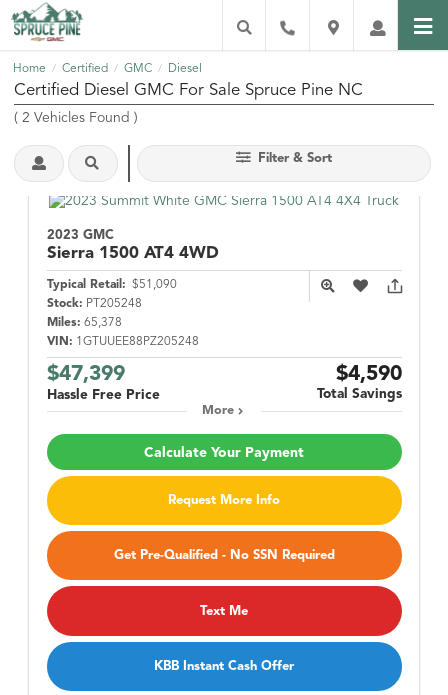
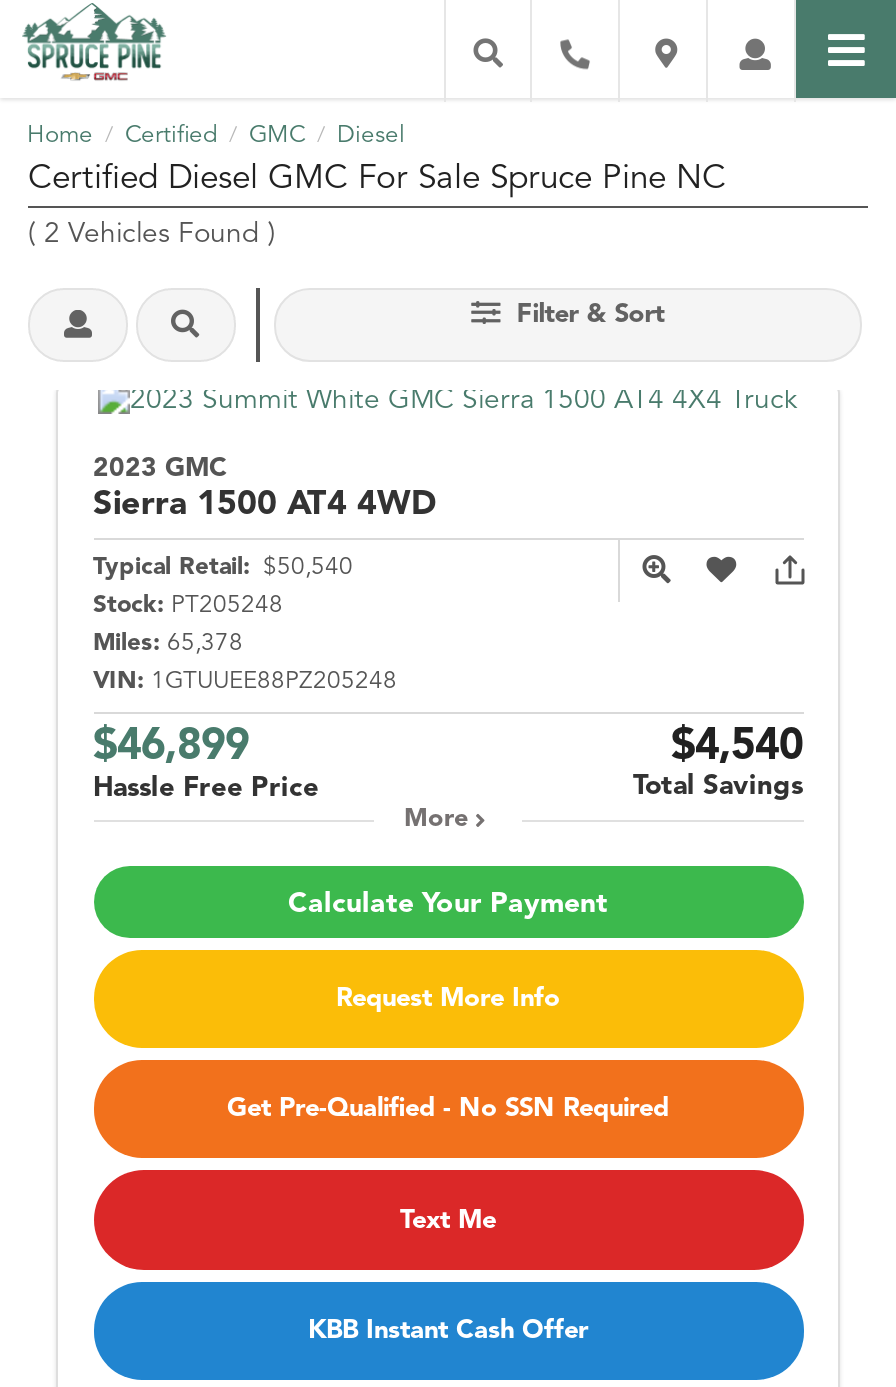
- Typical Retail: $51,090
+ Typical Retail: $50,540

- $47,399
+ $46,899

- $4,590
+ $4,540
